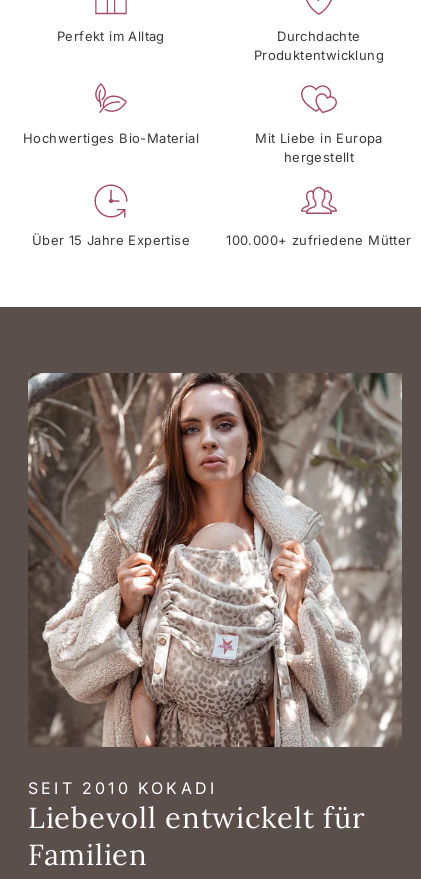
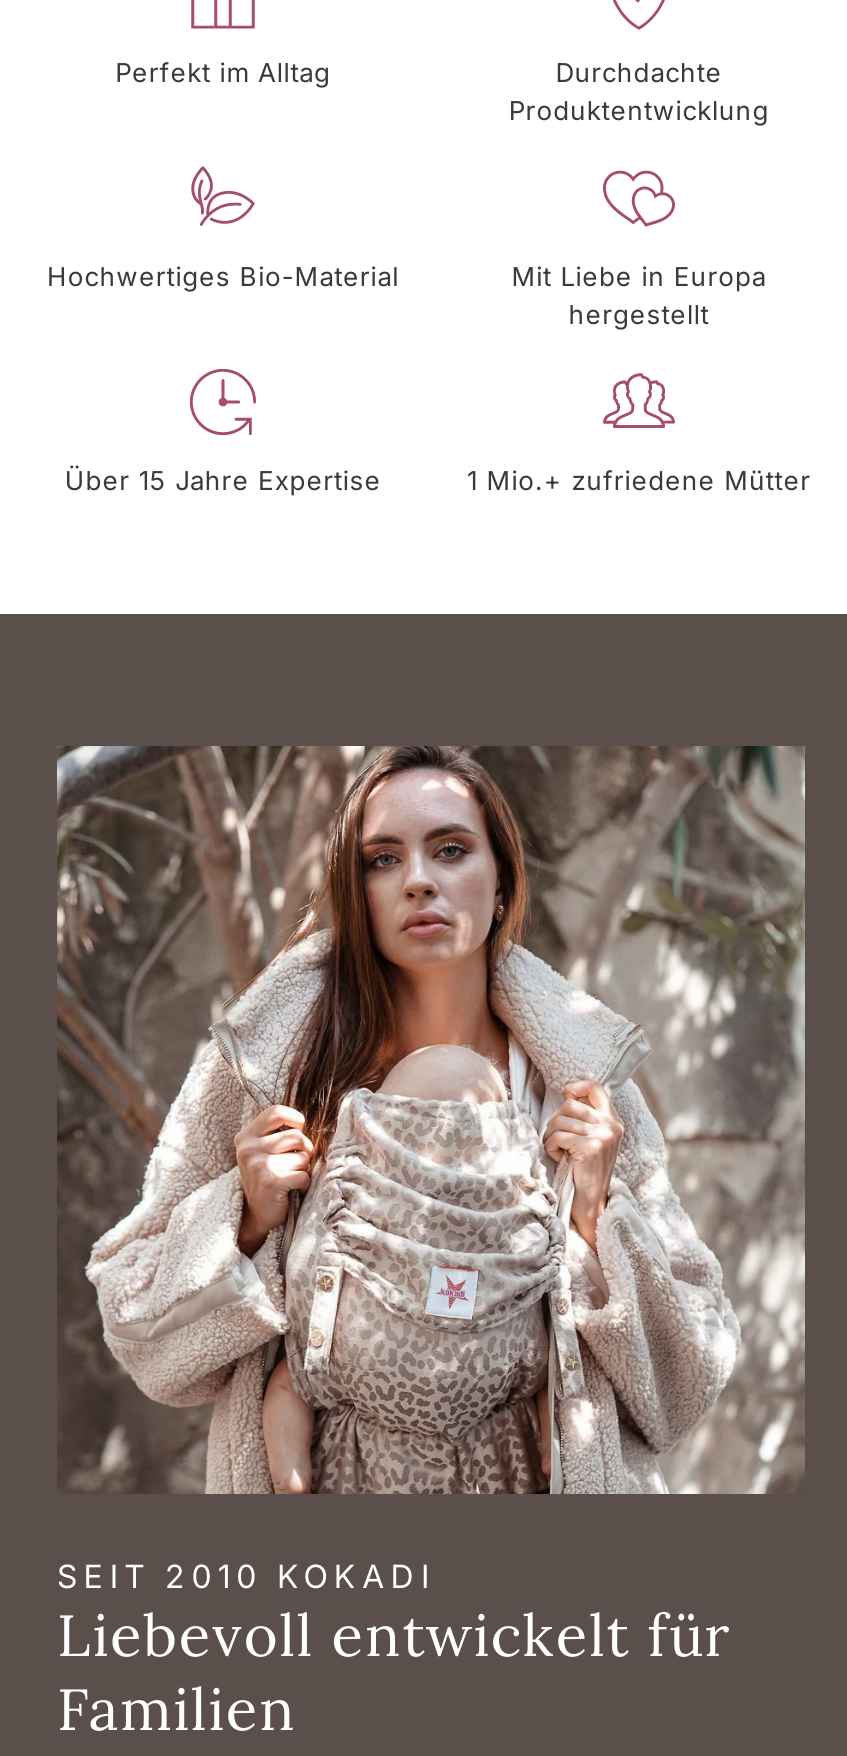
- 100.000+ zufriedene Mütter
+ 1 Mio.+ zufriedene Mütter
